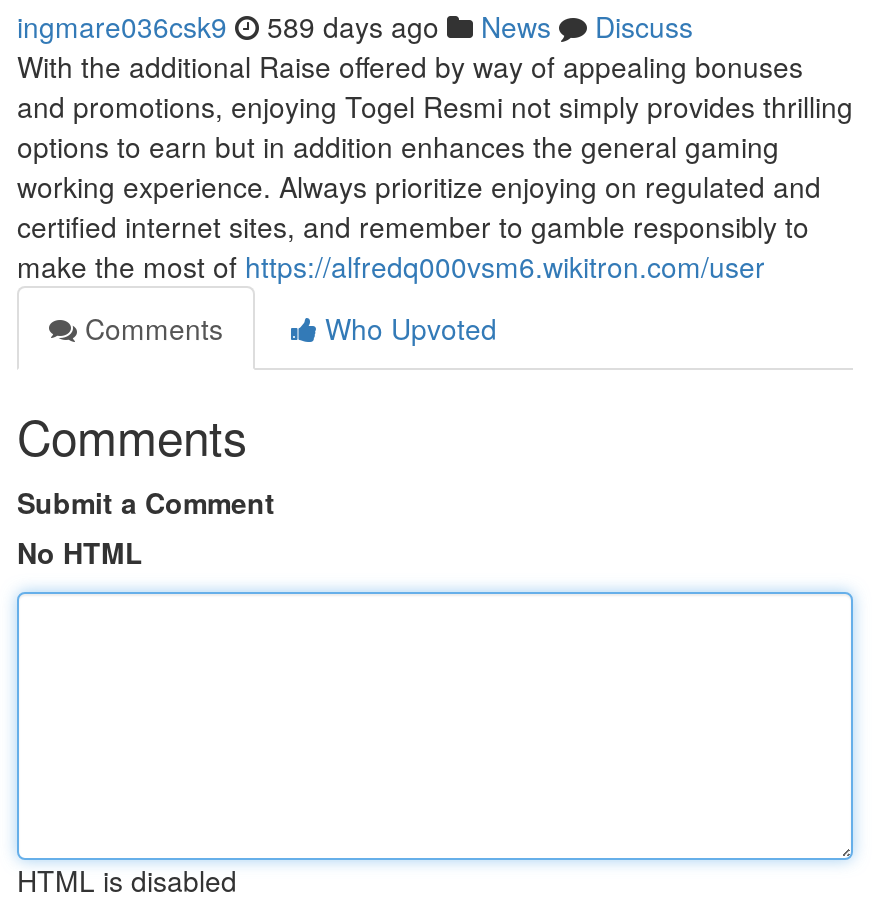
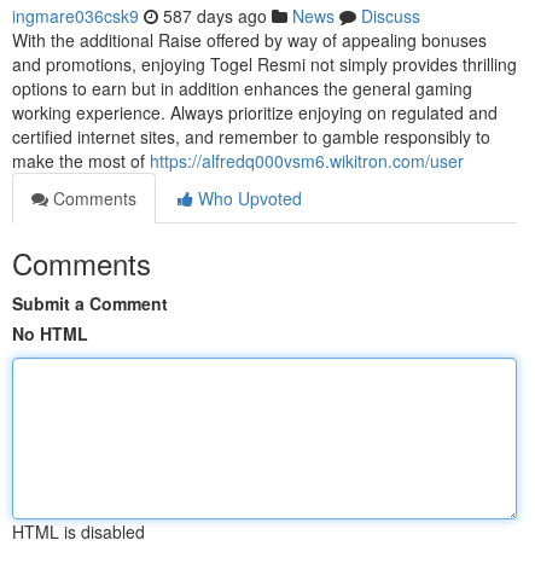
- ingmare036csk9 589 days ago News Discuss
+ ingmare036csk9 587 days ago News Discuss
